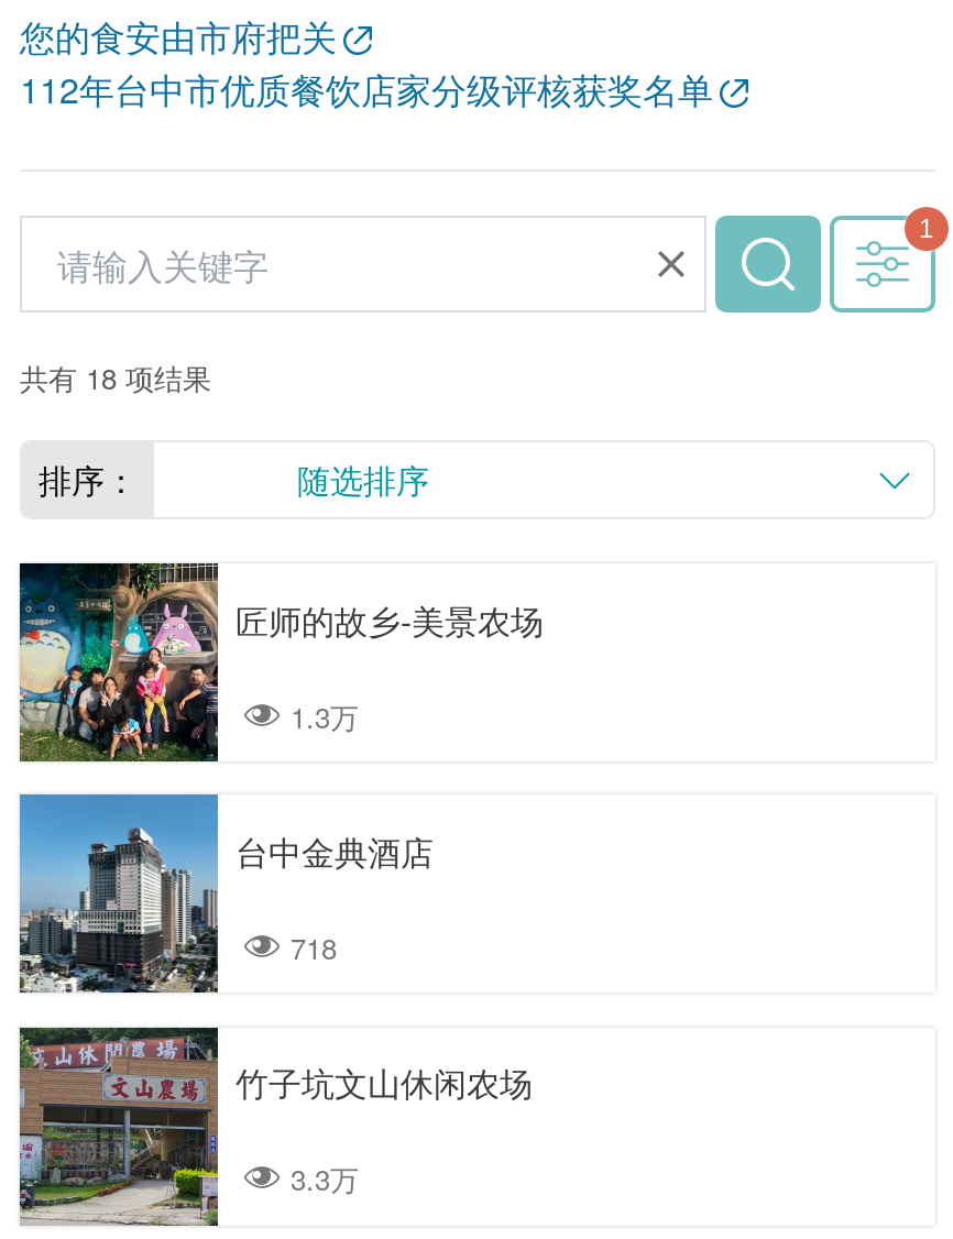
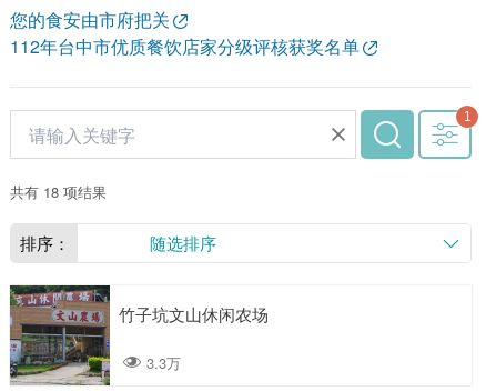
- [image]
- 匠师的故乡-美景农场
- 1.3万
- 台中金典酒店
- 718

- [image]
